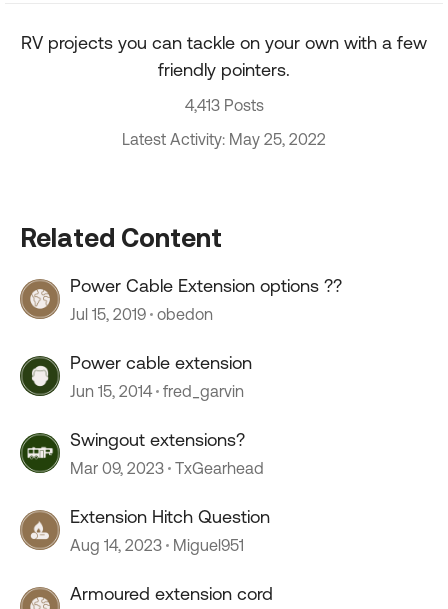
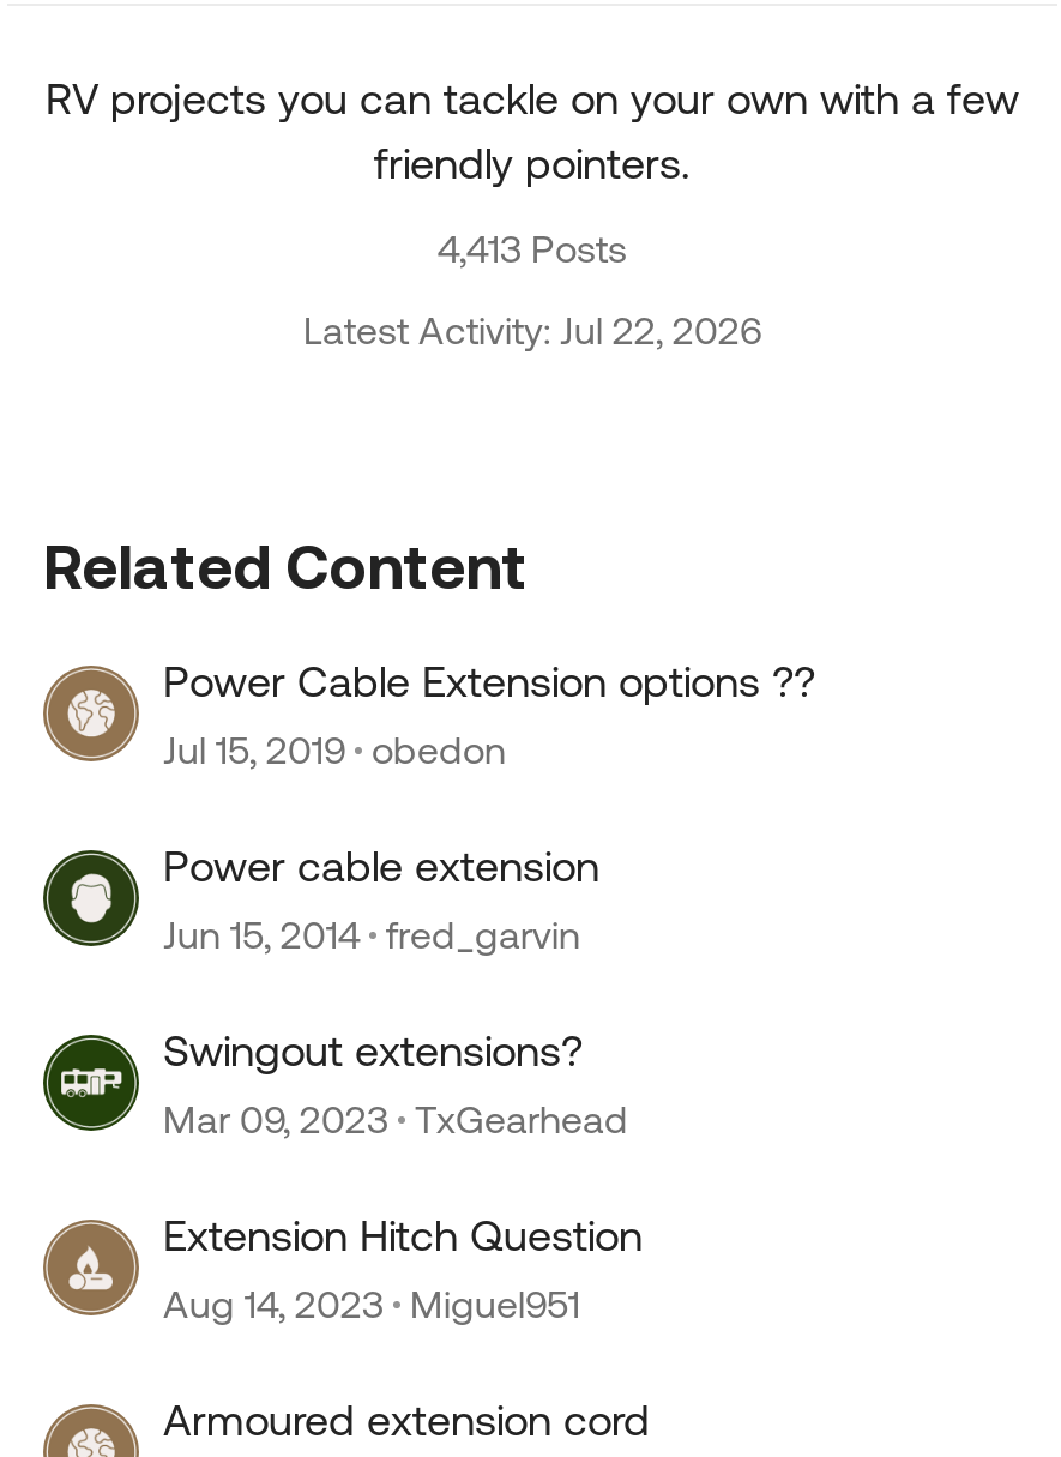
- Latest Activity: May 25, 2022
+ Latest Activity: Jul 22, 2026
